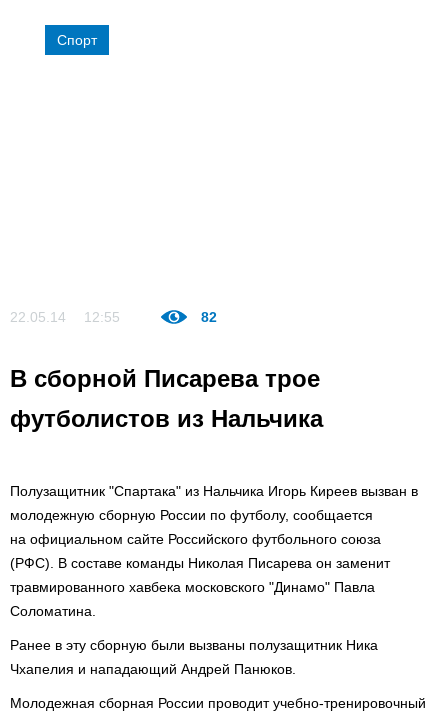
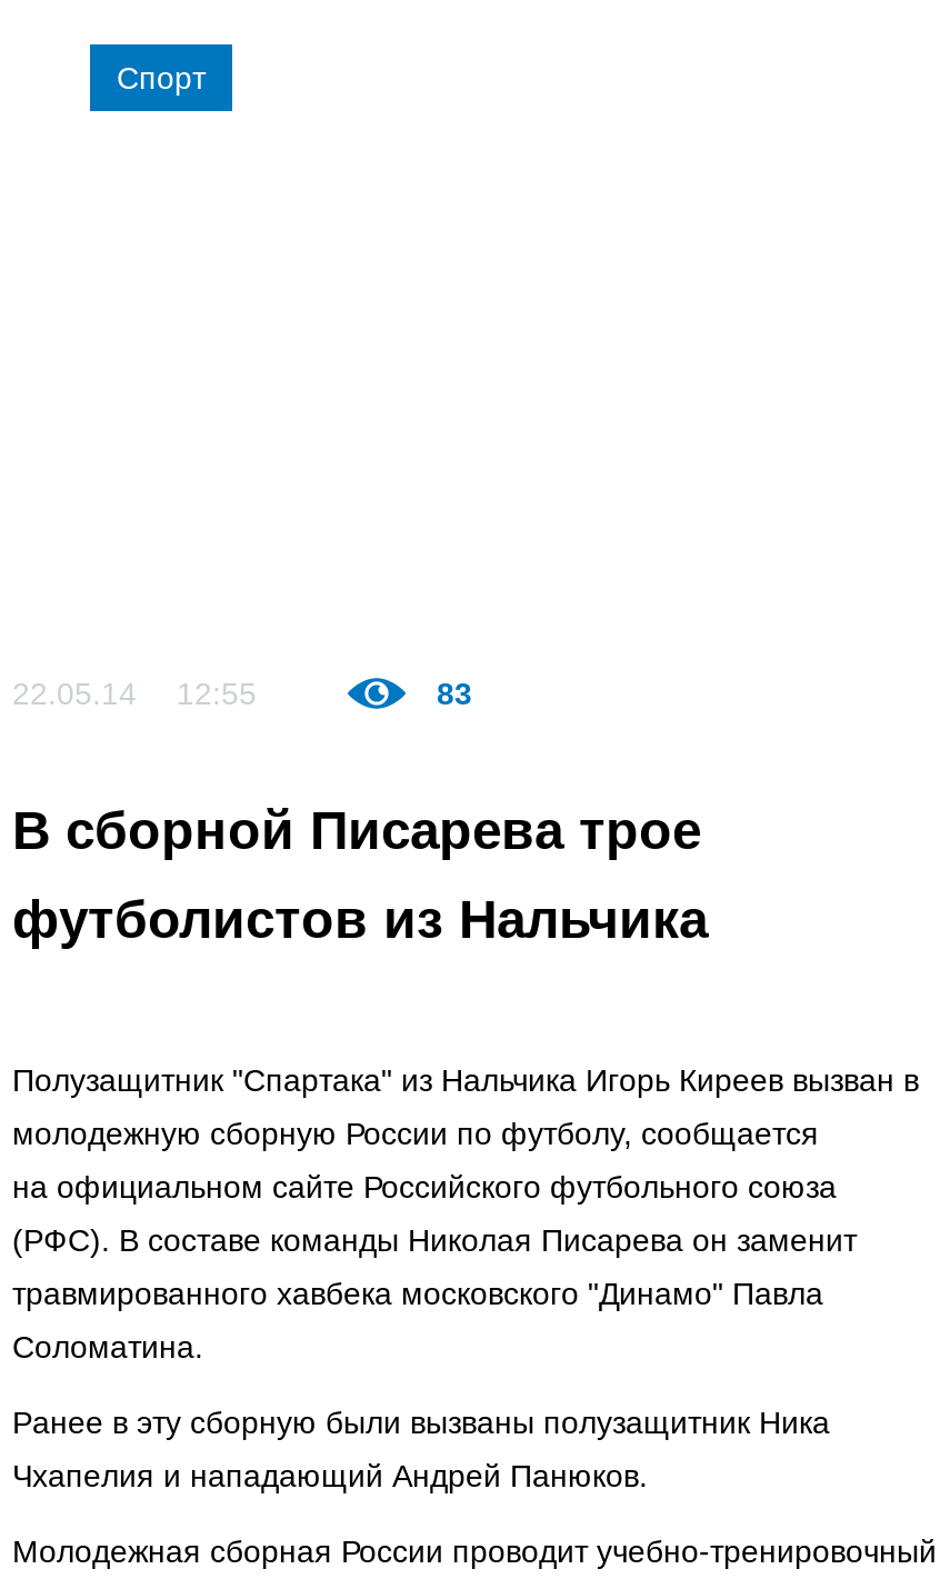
- 82
+ 83
